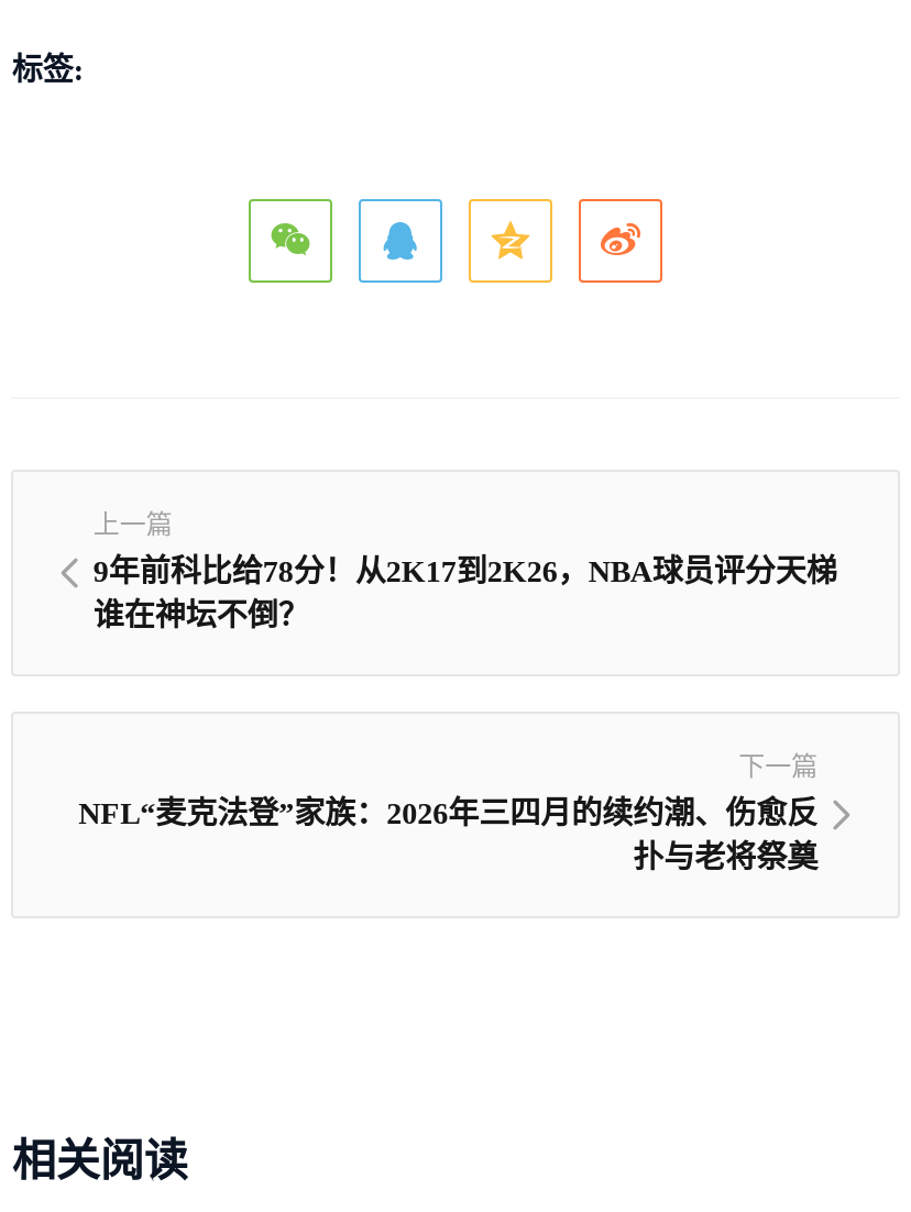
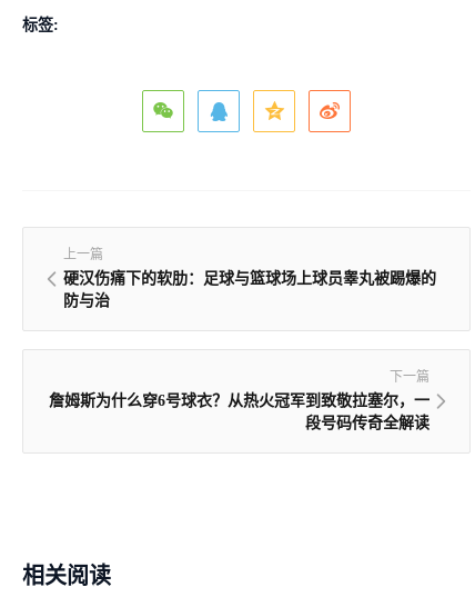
- 9年前科比给78分！从2K17到2K26，NBA球员评分天梯
- 谁在神坛不倒？
+ 硬汉伤痛下的软肋：足球与篮球场上球员睾丸被踢爆的
+ 防与治

- NFL“麦克法登”家族：2026年三四月的续约潮、伤愈反
- 扑与老将祭奠
+ 詹姆斯为什么穿6号球衣？从热火冠军到致敬拉塞尔，一
+ 段号码传奇全解读
